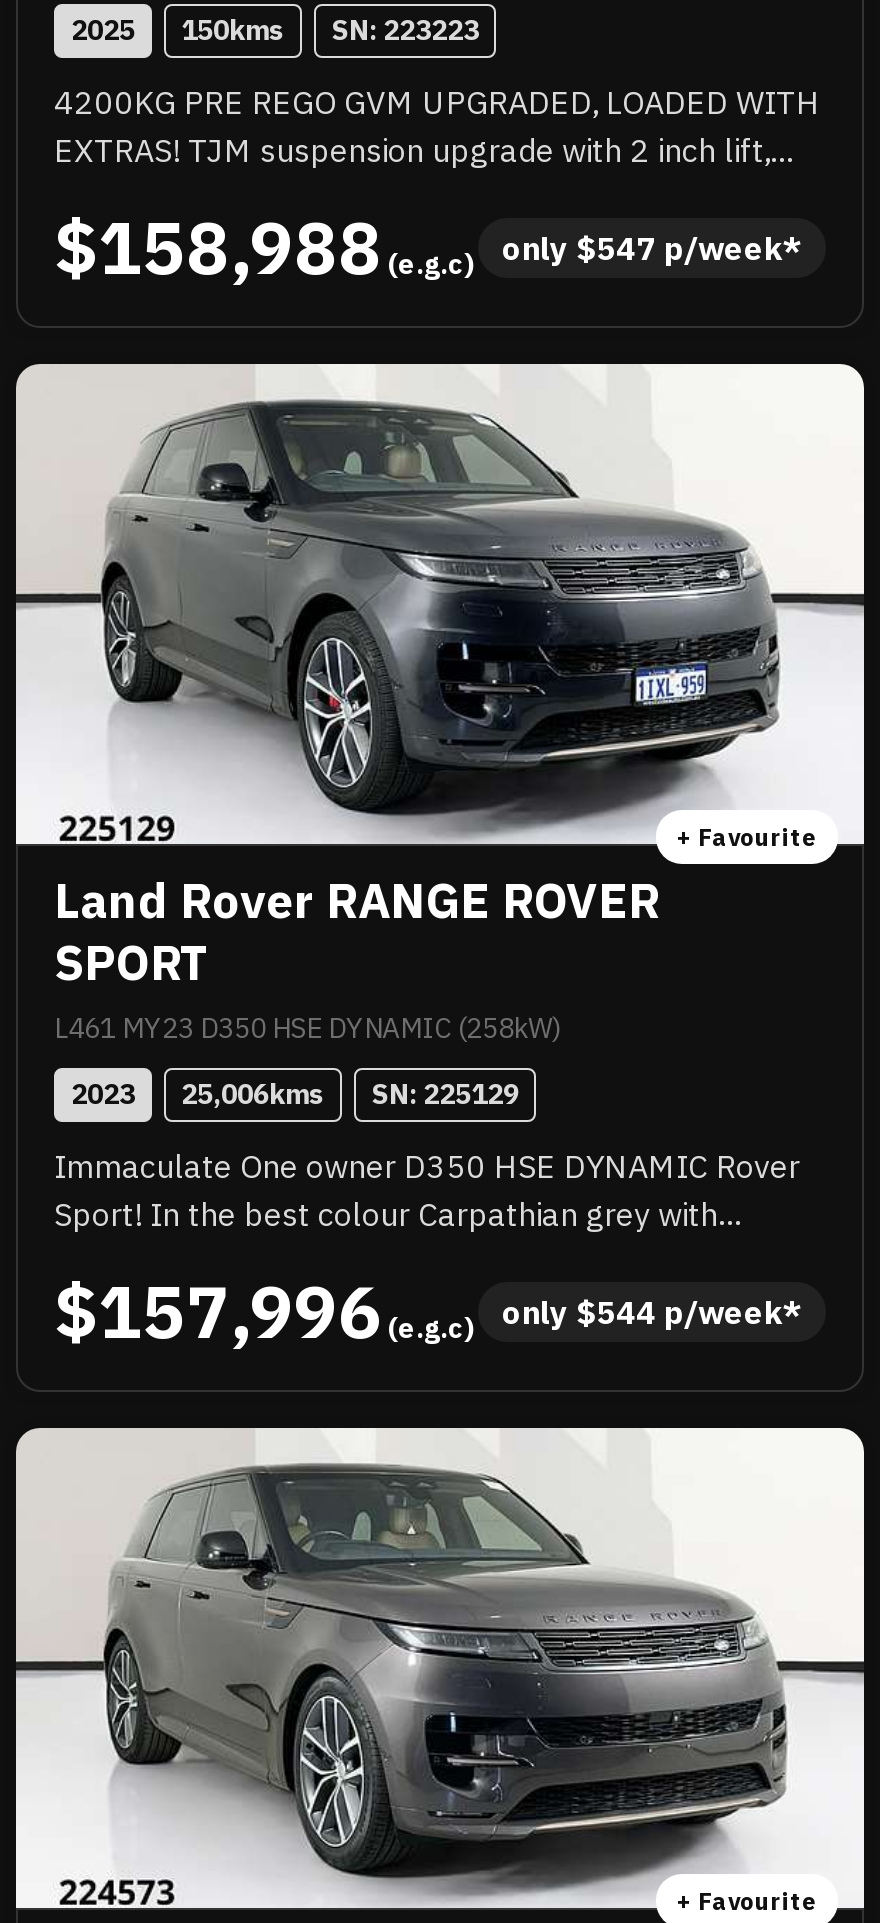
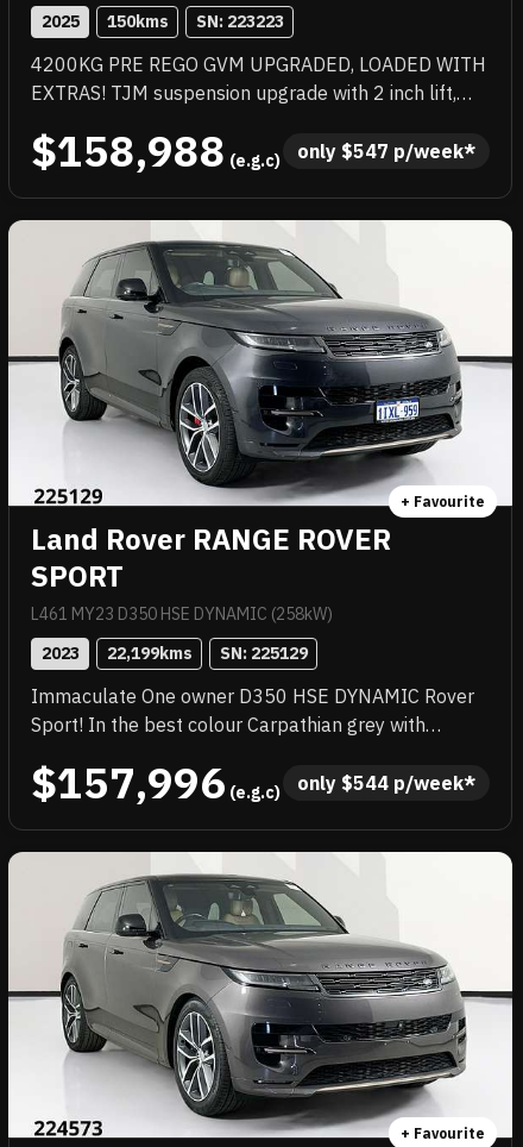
- 2023 25,006kms SN: 225129
+ 2023 22,199kms SN: 225129
